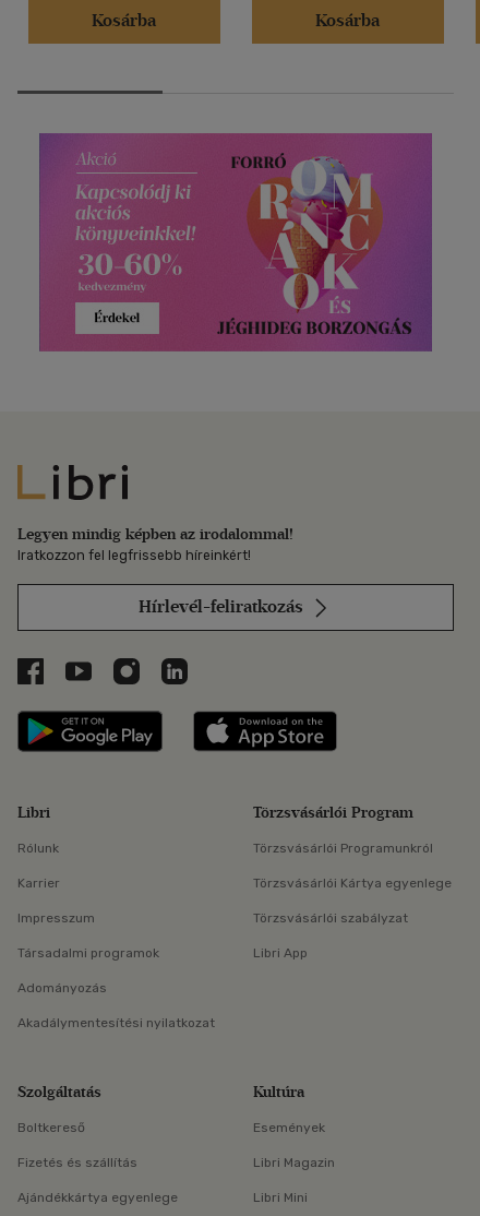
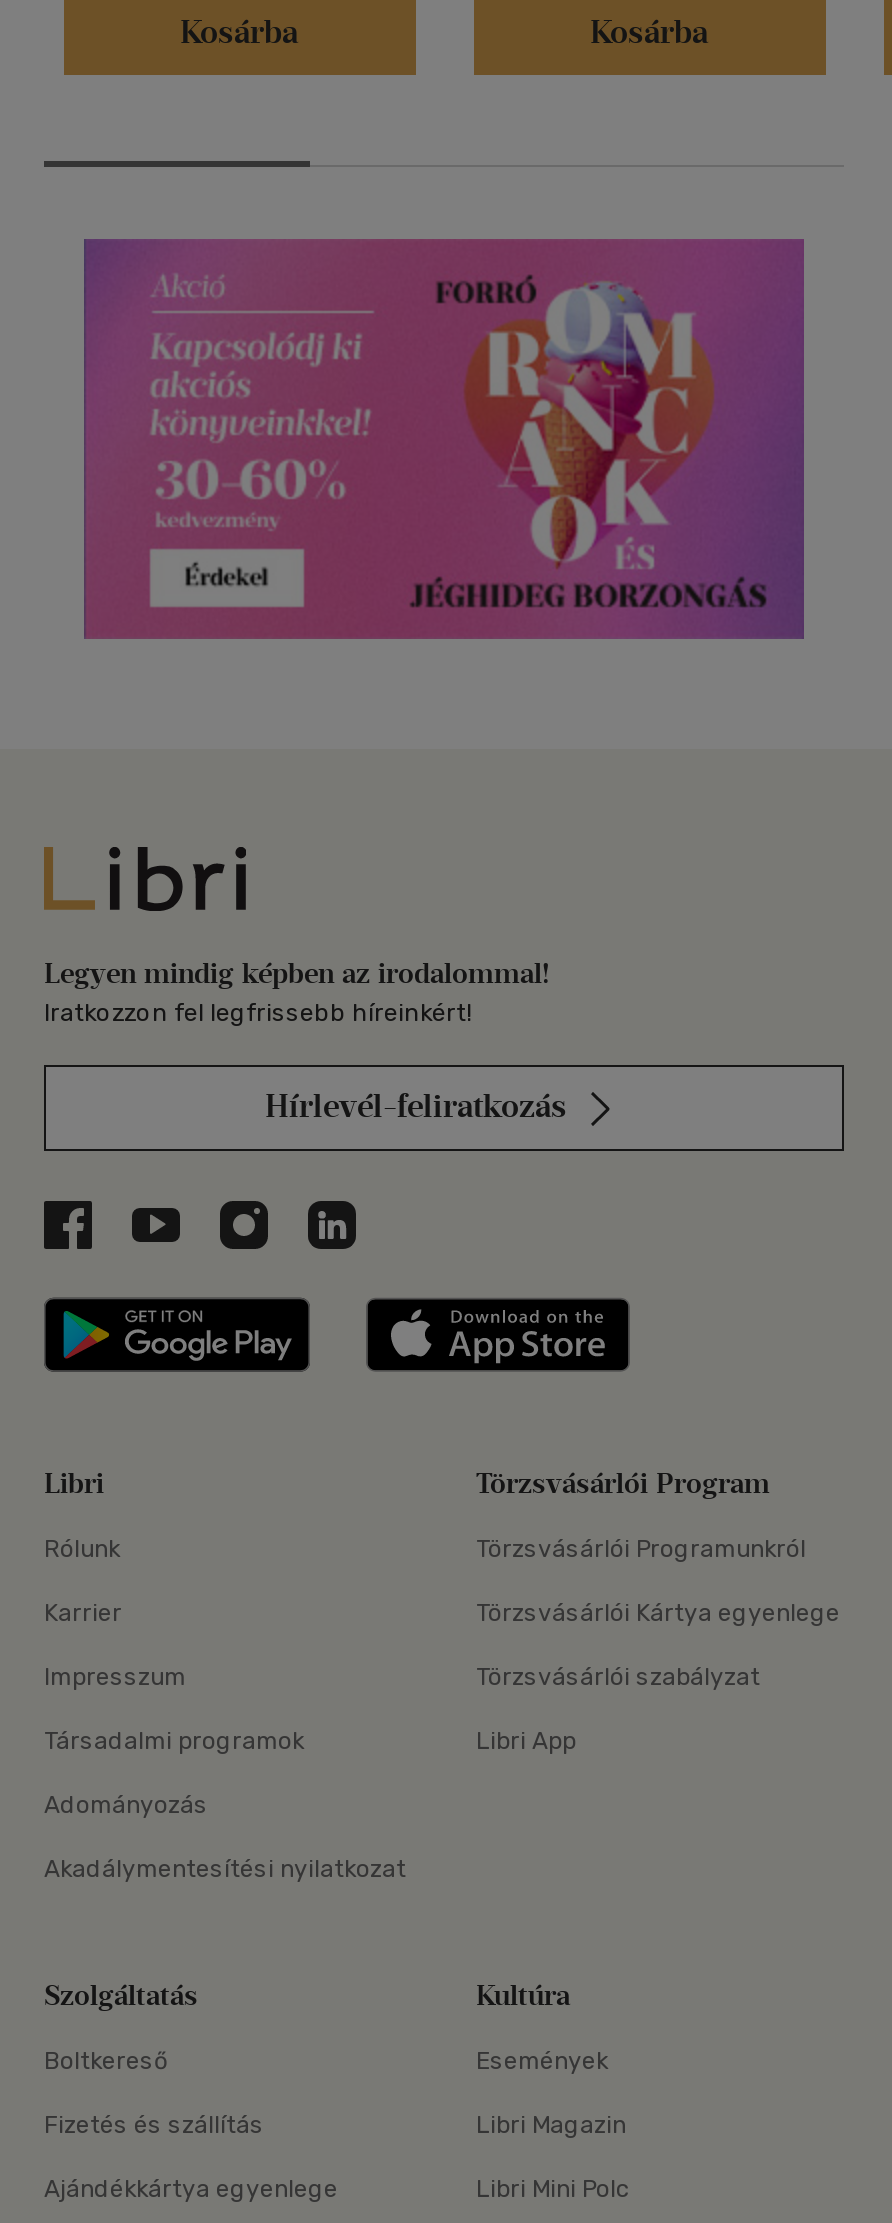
- Libri Mini
+ Libri Mini Polc
